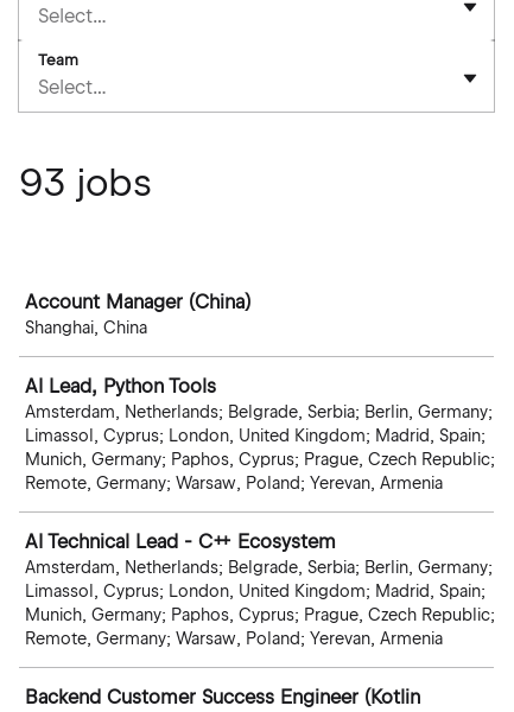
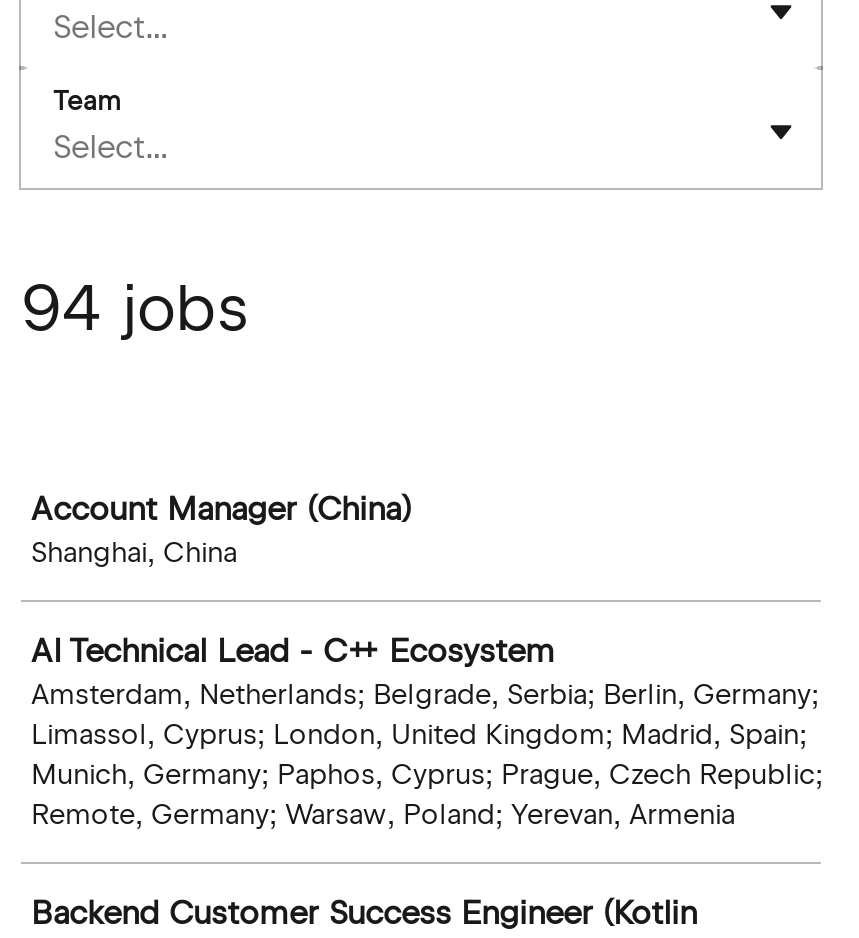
- 93 jobs
+ 94 jobs

- AI Lead, Python Tools
- Amsterdam, Netherlands; Belgrade, Serbia; Berlin, Germany;
- Limassol, Cyprus; London, United Kingdom; Madrid, Spain;
- Munich, Germany; Paphos, Cyprus; Prague, Czech Republic;
- Remote, Germany; Warsaw, Poland; Yerevan, Armenia
